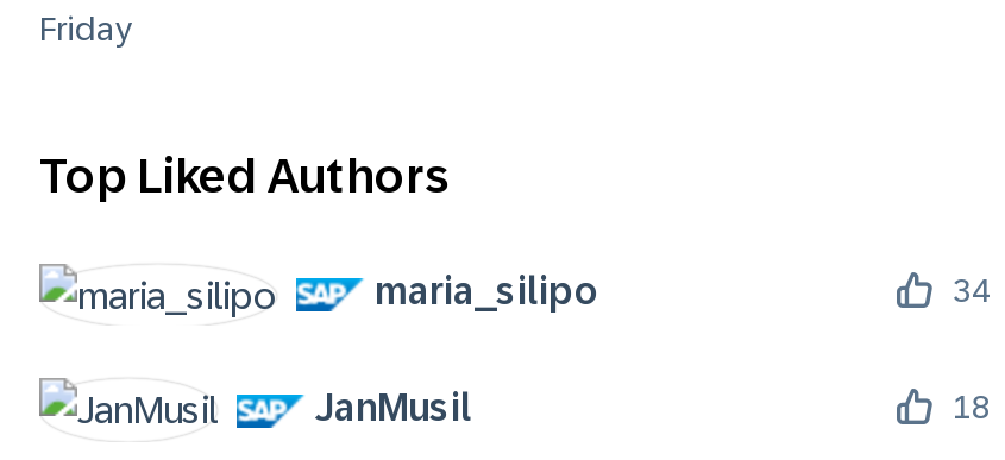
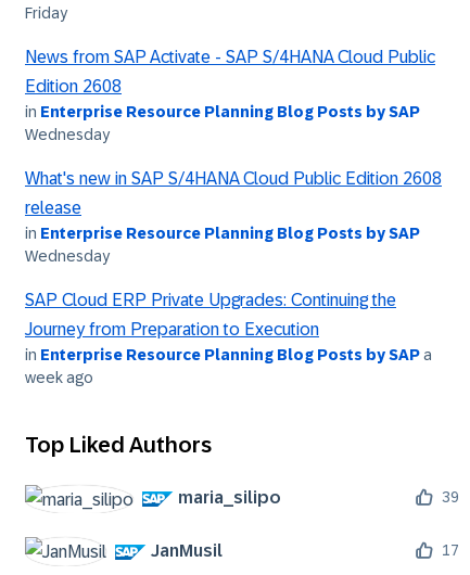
+ News from SAP Activate - SAP S/4HANA Cloud Public
+ Edition 2608
+ in Enterprise Resource Planning Blog Posts by SAP
+ Wednesday
+ What's new in SAP S/4HANA Cloud Public Edition 2608
+ release
+ in Enterprise Resource Planning Blog Posts by SAP
+ Wednesday
+ SAP Cloud ERP Private Upgrades: Continuing the
+ Journey from Preparation to Execution
+ in Enterprise Resource Planning Blog Posts by SAP a
+ week ago

- 34
+ 39

- 18
+ 17
